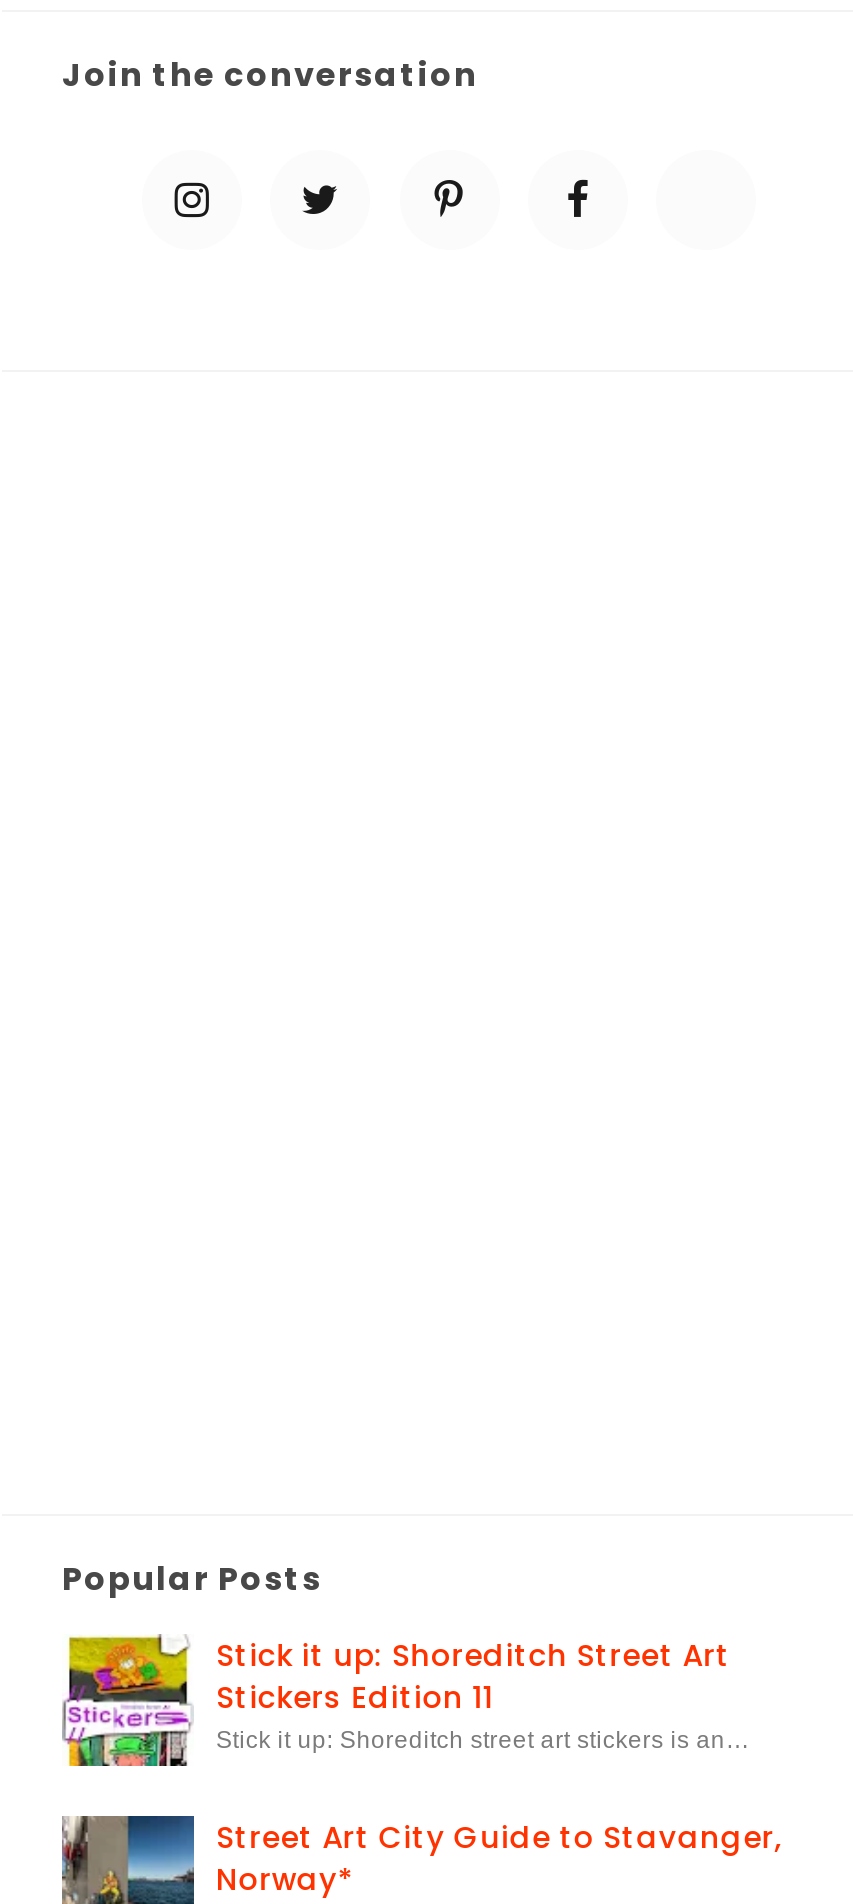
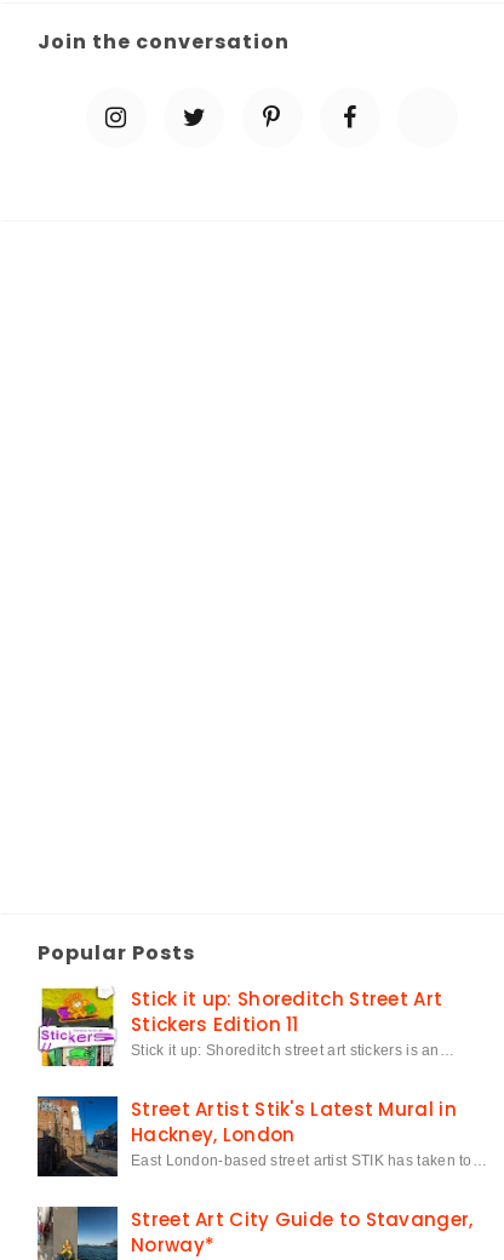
+ [image]
+ Street Artist Stik's Latest Mural in
+ Hackney, London
+ East London-based street artist STIK has taken to…
